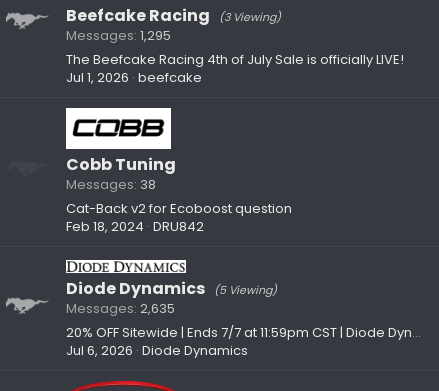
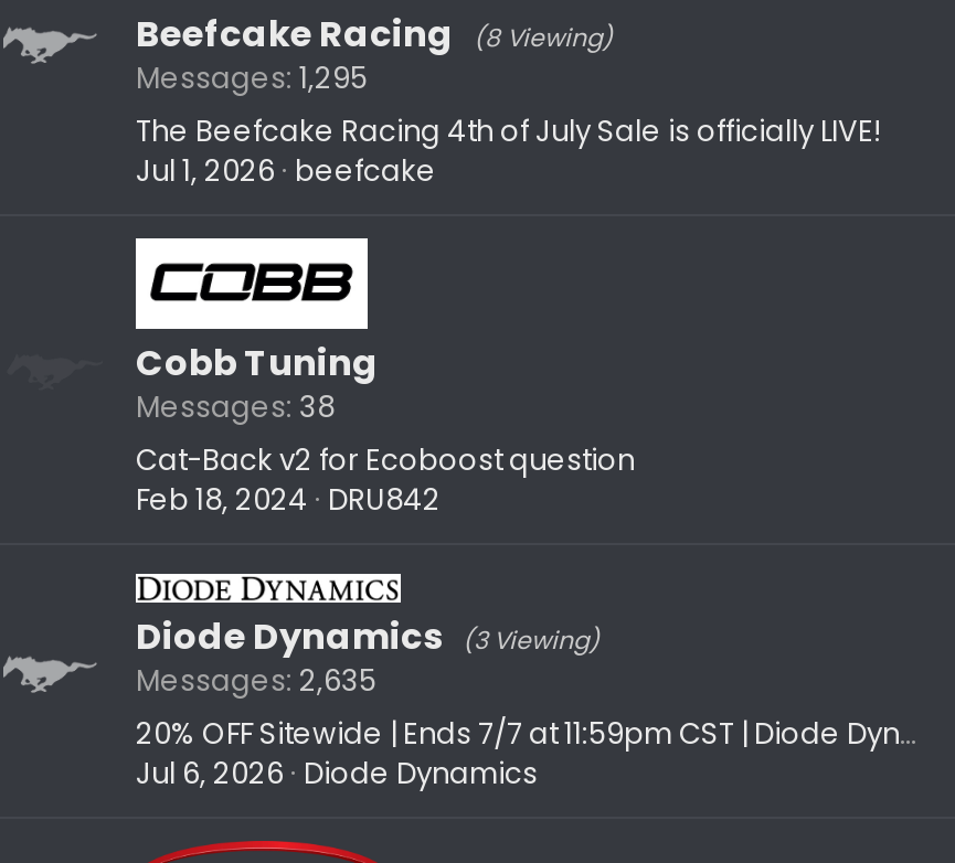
- Beefcake Racing (3 Viewing)
+ Beefcake Racing (8 Viewing)

- Diode Dynamics (5 Viewing)
+ Diode Dynamics (3 Viewing)
